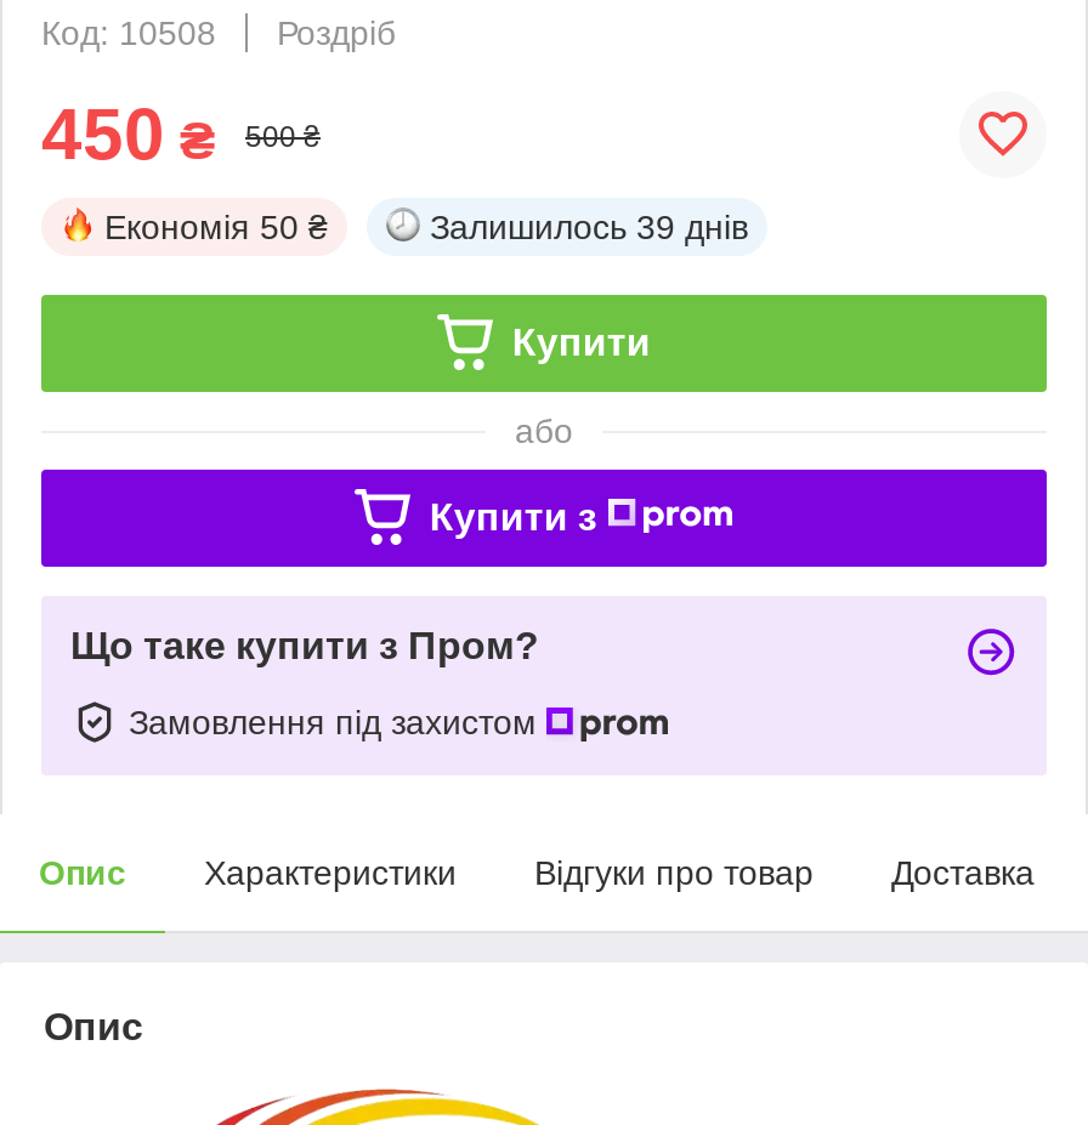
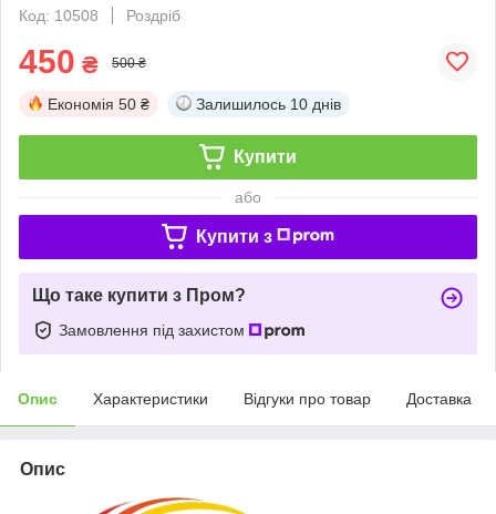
- Залишилось 39 днів
+ Залишилось 10 днів
